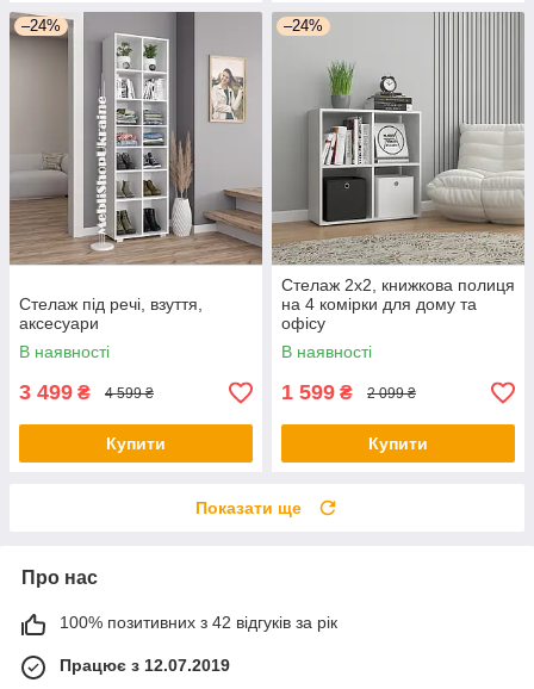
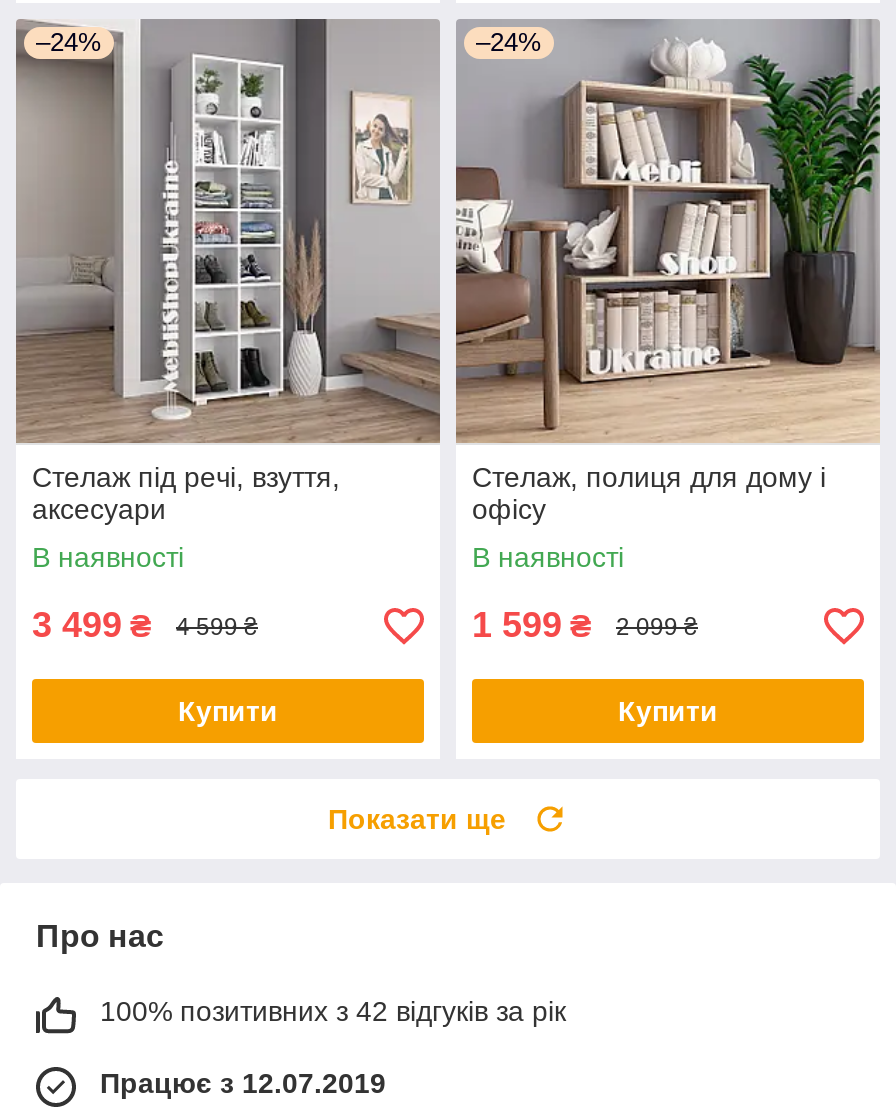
- [image]
- Стелаж 2х2, книжкова полиця
- на 4 комірки для дому та
+ [image]
+ Стелаж, полиця для дому і
